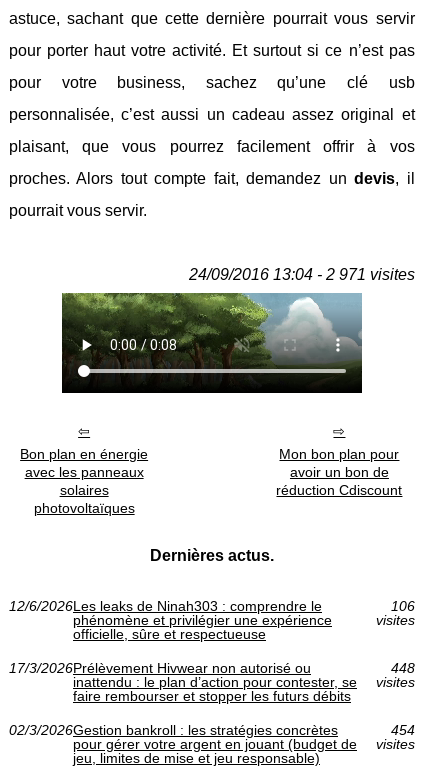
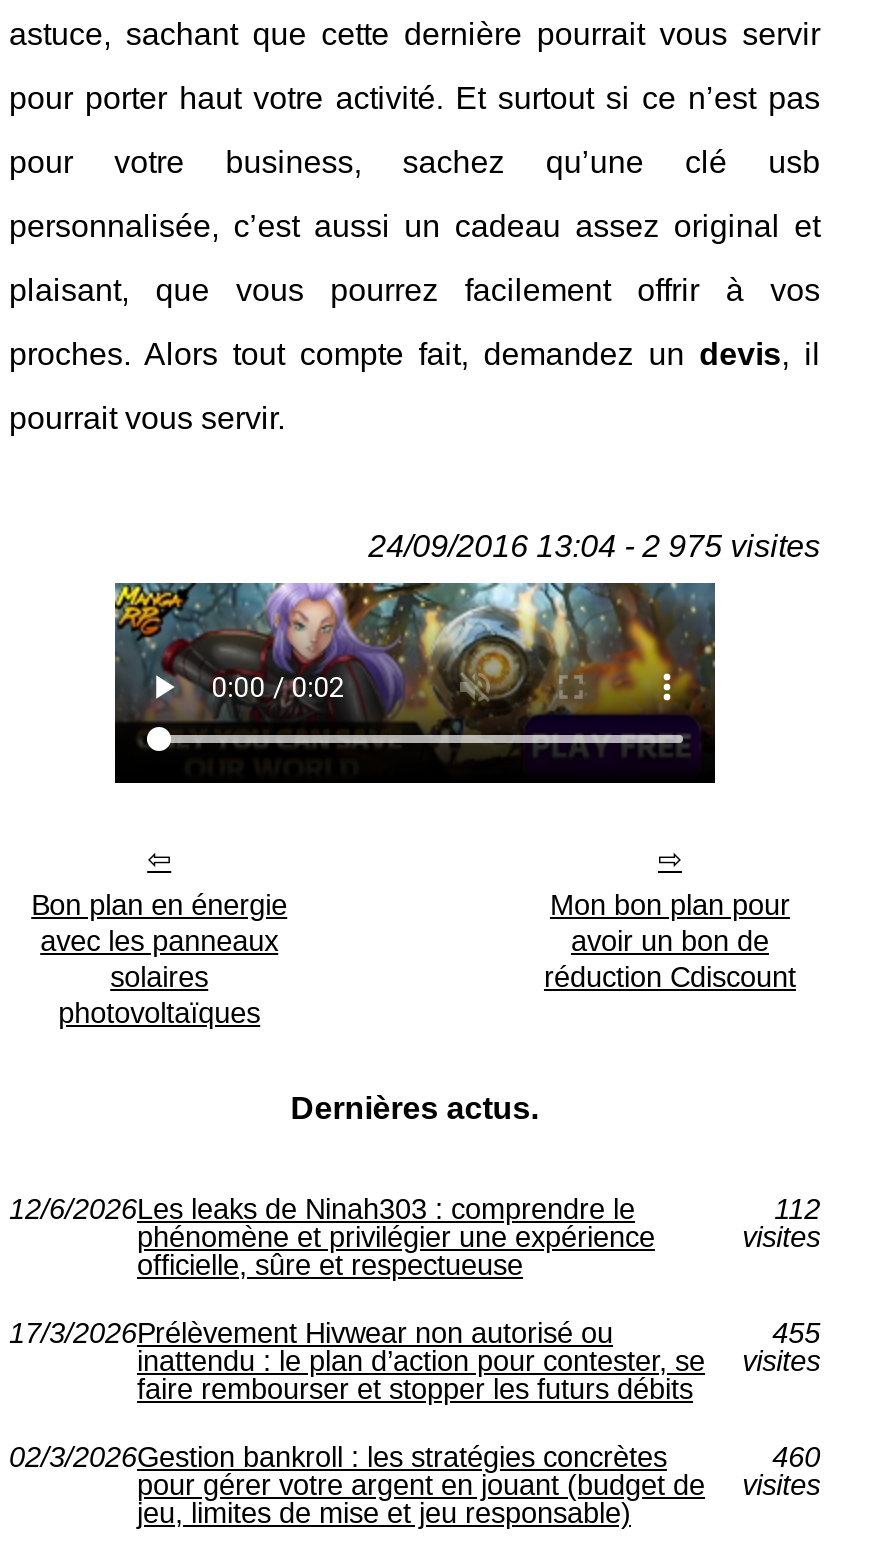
- 24/09/2016 13:04 - 2 971 visites
+ 24/09/2016 13:04 - 2 975 visites

- [image]
+ [image]

- 106
+ 112

- 448
+ 455

- 454
+ 460
